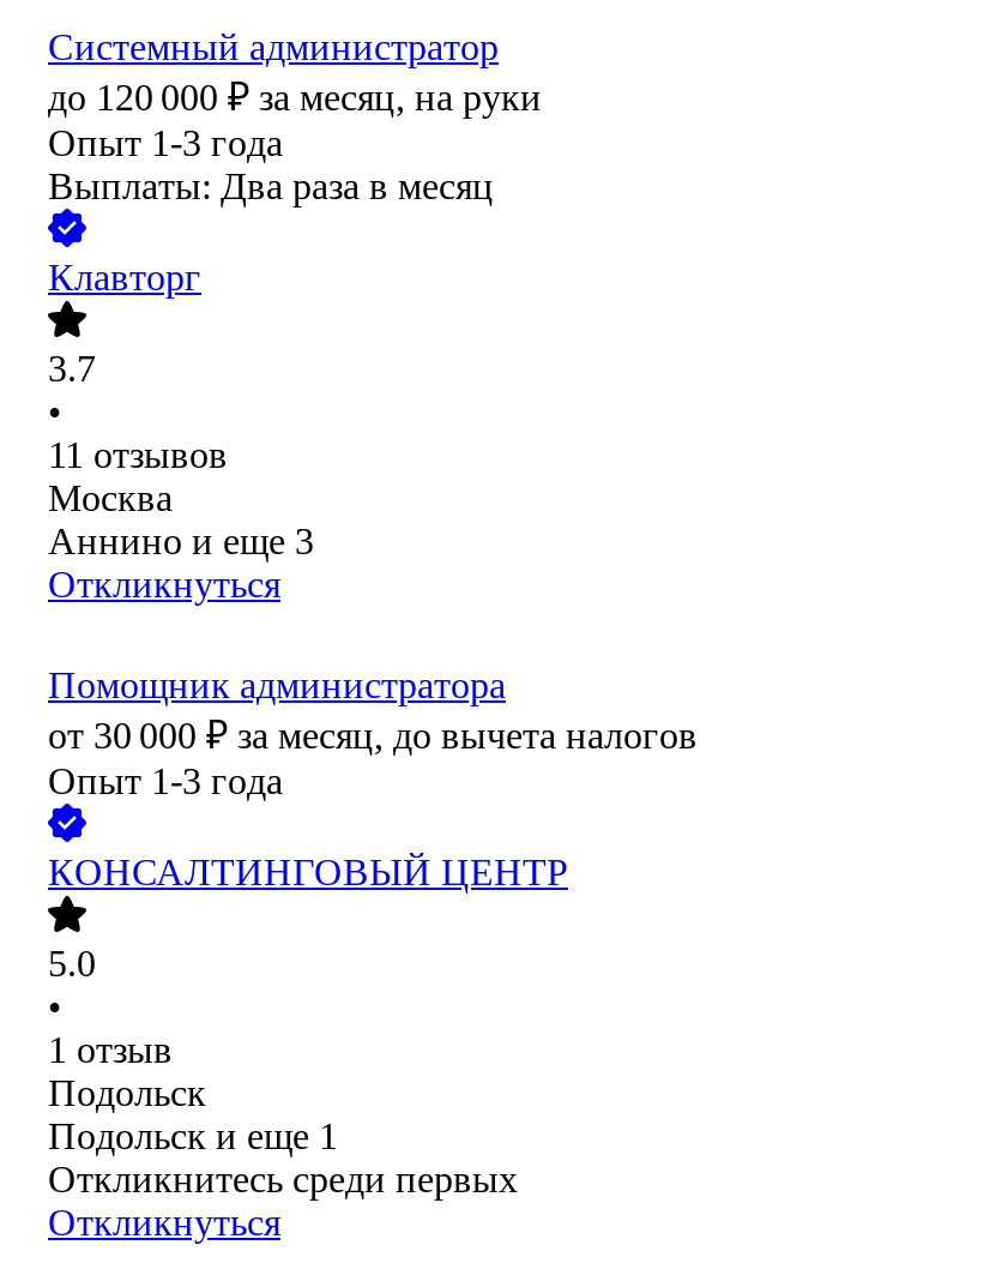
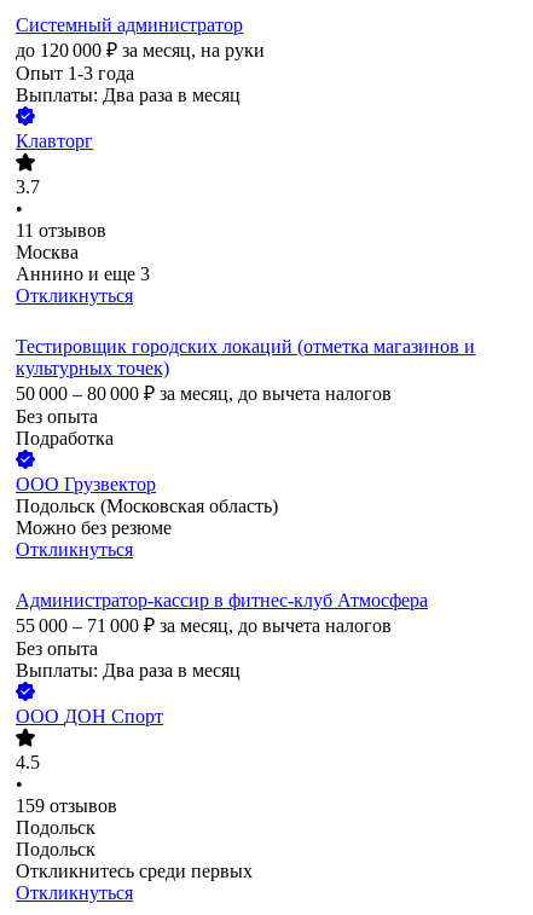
- Помощник администратора
- от 30 000 ₽ за месяц, до вычета налогов
- Опыт 1-3 года
- КОНСАЛТИНГОВЫЙ ЦЕНТР
- 5.0
+ Тестировщик городских локаций (отметка магазинов и
+ культурных точек)
+ 50 000 – 80 000 ₽ за месяц, до вычета налогов
+ Без опыта
+ Подработка
+ ООО Грузвектор
+ Подольск (Московская область)
+ Можно без резюме
+ Откликнуться
+ Администратор-кассир в фитнес-клуб Атмосфера
+ 55 000 – 71 000 ₽ за месяц, до вычета налогов
+ Без опыта
+ Выплаты: Два раза в месяц
+ ООО ДОН Спорт
+ 4.5

- 1 отзыв
+ 159 отзывов

- Подольск и еще 1
+ Подольск
